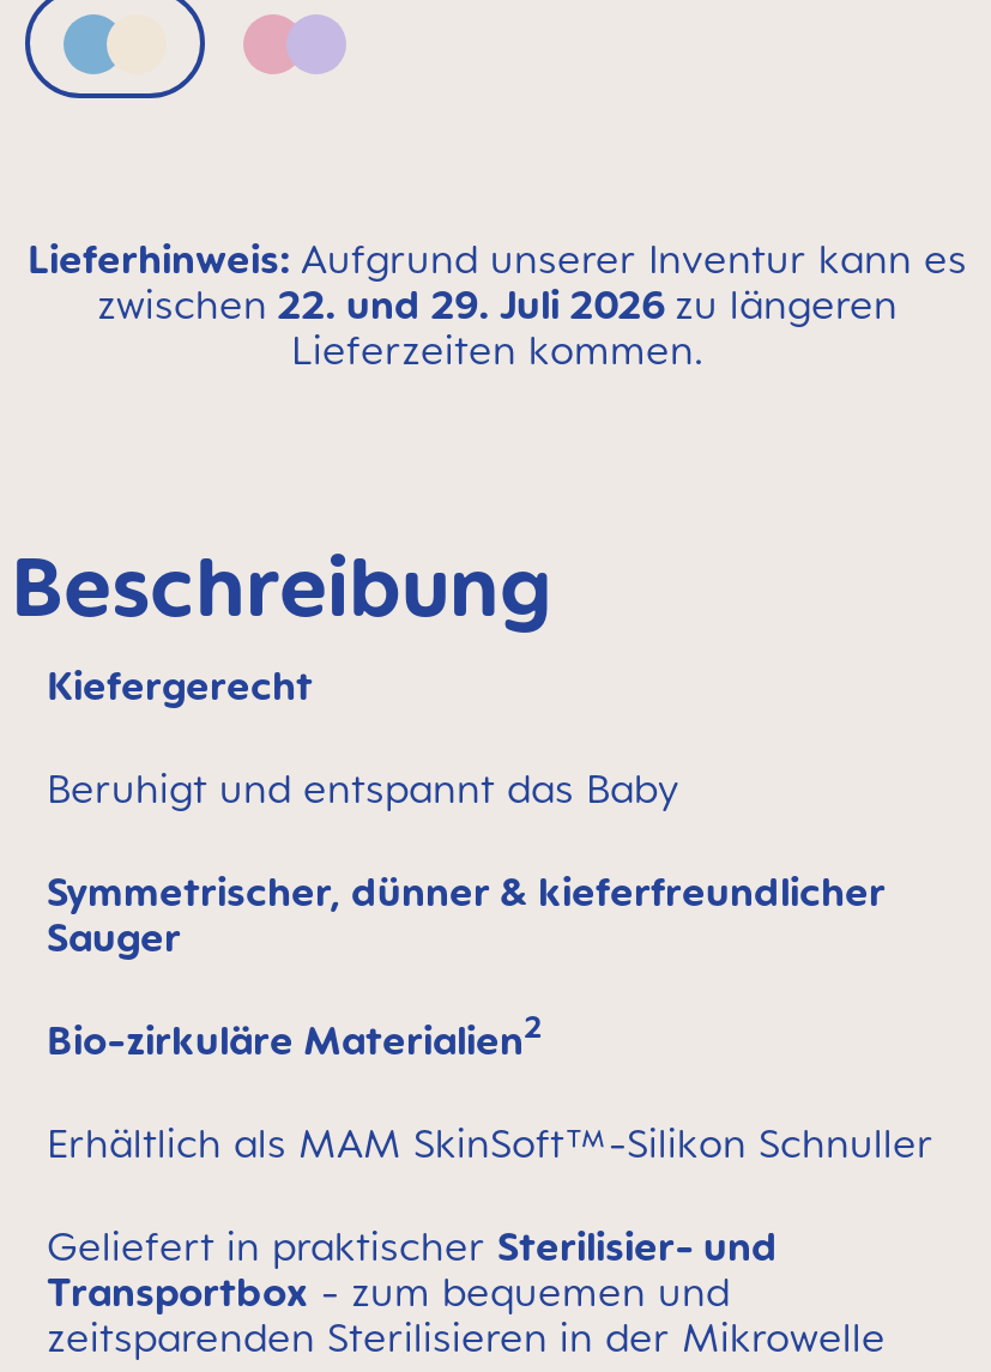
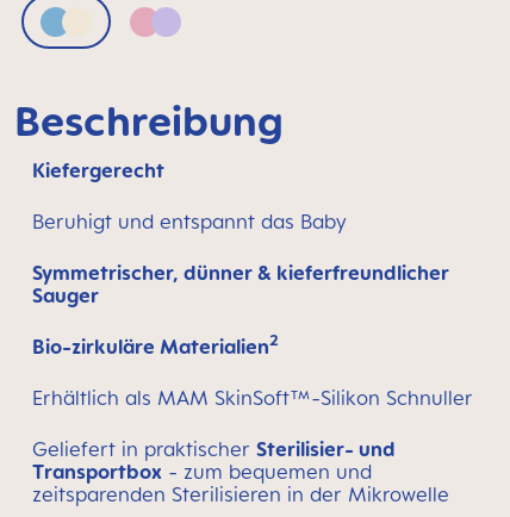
- Lieferhinweis: Aufgrund unserer Inventur kann es
- zwischen 22. und 29. Juli 2026 zu längeren
- Lieferzeiten kommen.
